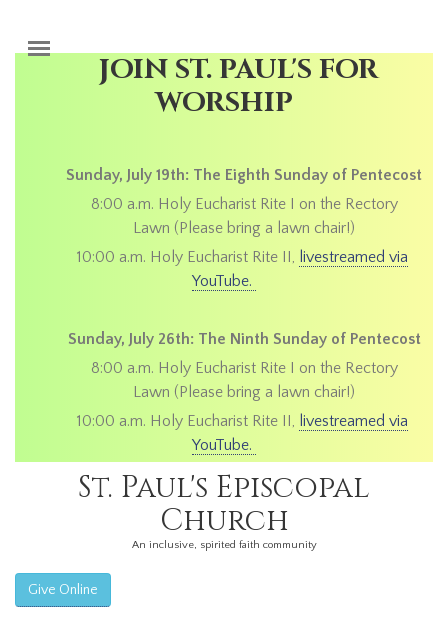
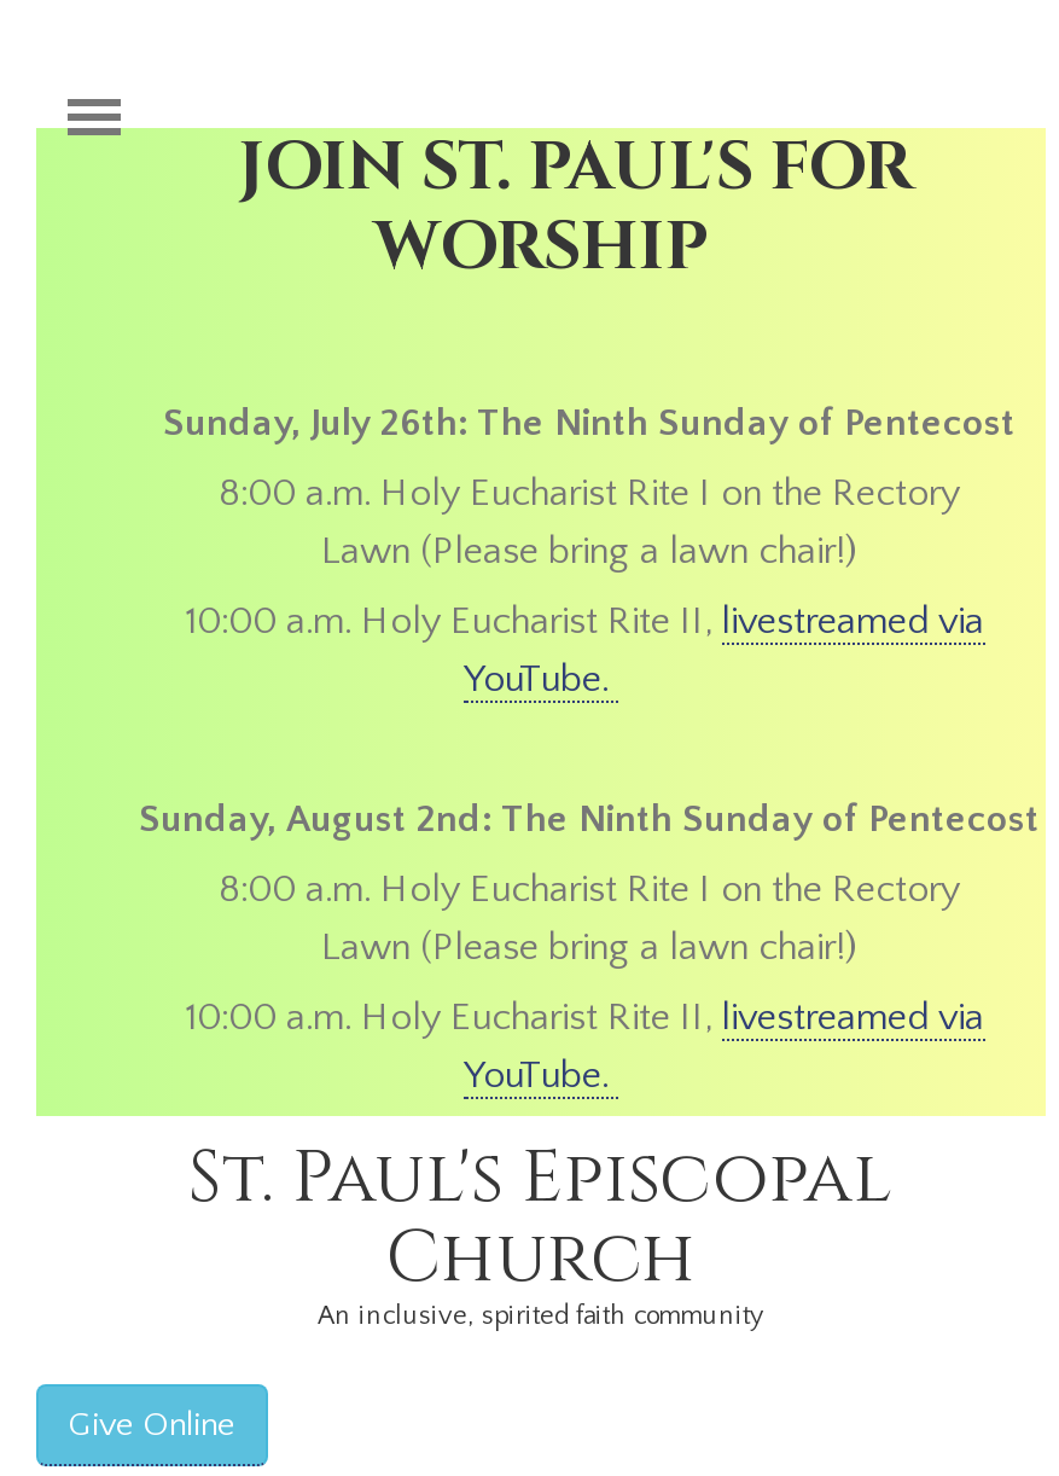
- Sunday, July 19th: The Eighth Sunday of Pentecost

+ Sunday, August 2nd: The Ninth Sunday of Pentecost

moved up: Sunday, July 26th: The Ninth Sunday of Pentecost
